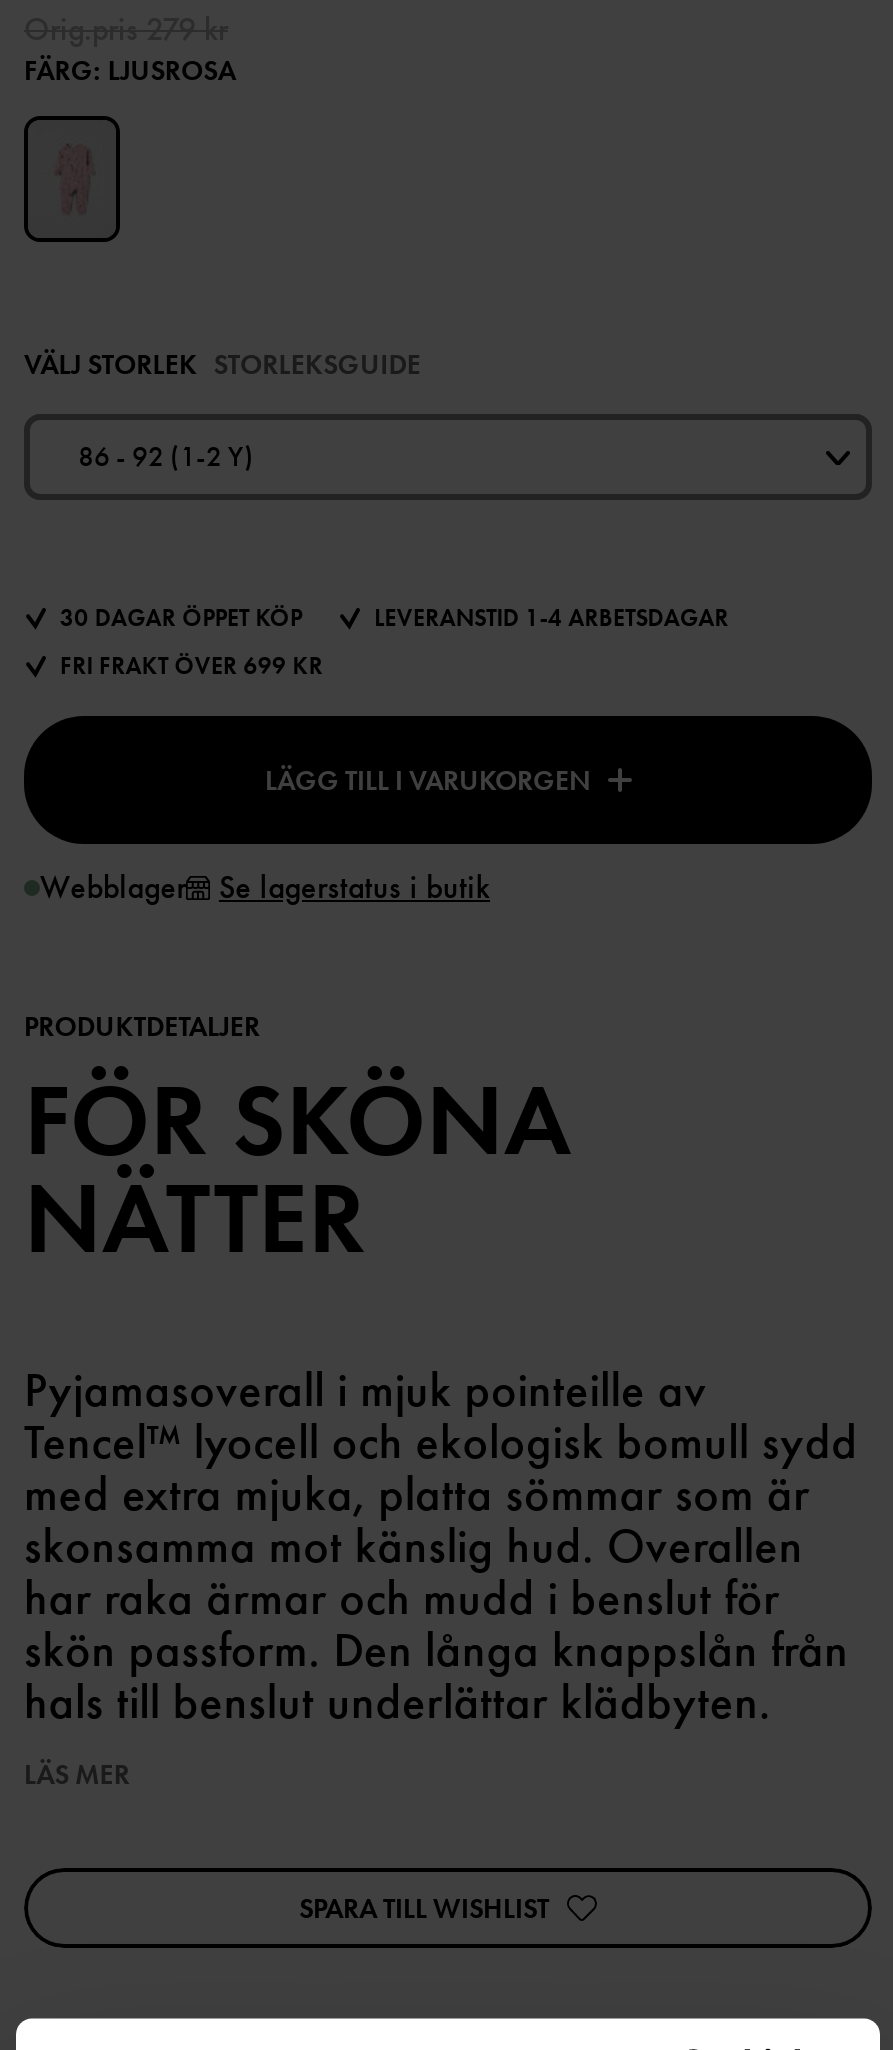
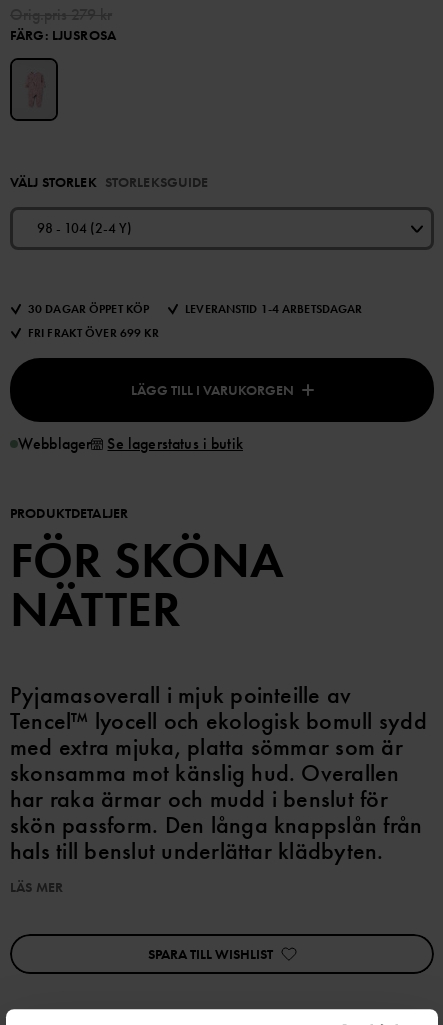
- 86 - 92 (1-2 Y)
+ 98 - 104 (2-4 Y)
